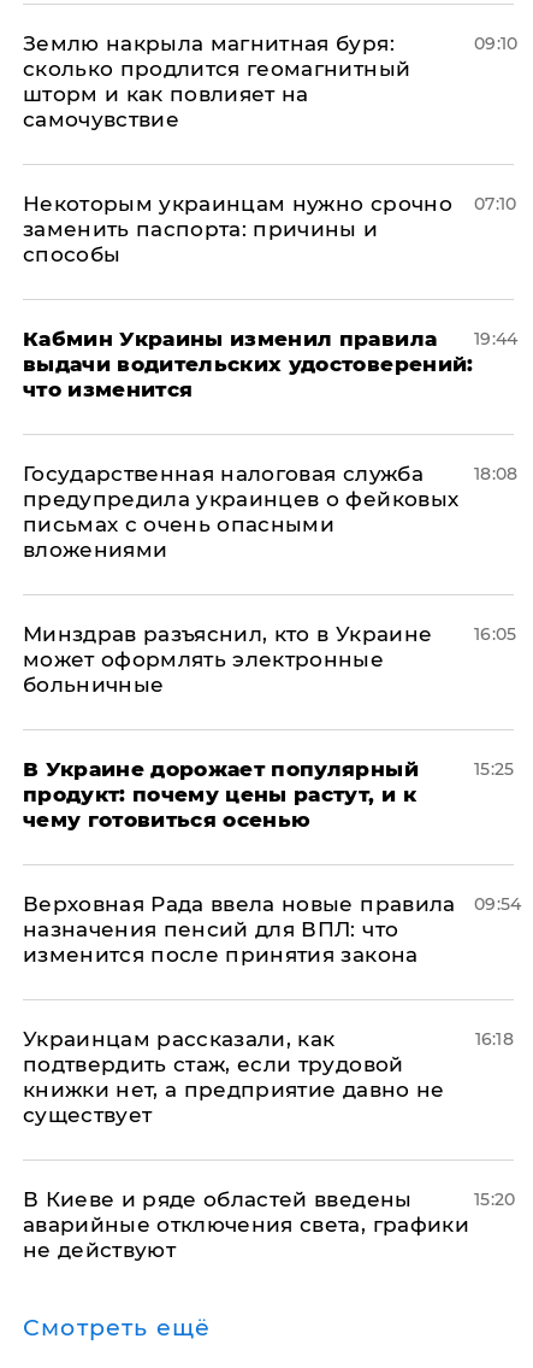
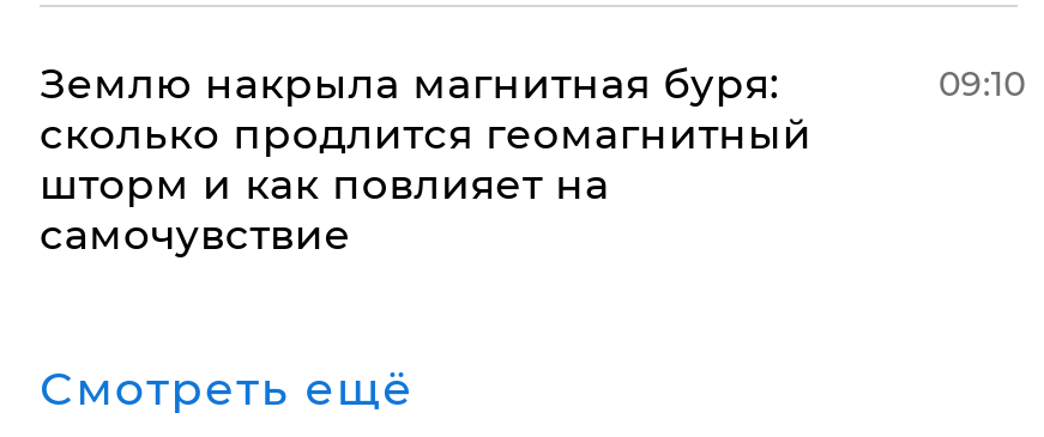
- Некоторым украинцам нужно срочно
- заменить паспорта: причины и
- способы

- 07:10

- Кабмин Украины изменил правила
- выдачи водительских удостоверений:
- что изменится

- 19:44

- Государственная налоговая служба
- предупредила украинцев о фейковых
- письмах с очень опасными
- вложениями

- 18:08

- Минздрав разъяснил, кто в Украине
- может оформлять электронные
- больничные

- 16:05

- В Украине дорожает популярный
- продукт: почему цены растут, и к
- чему готовиться осенью

- 15:25

- Верховная Рада ввела новые правила
- назначения пенсий для ВПЛ: что
- изменится после принятия закона

- 09:54

- Украинцам рассказали, как
- подтвердить стаж, если трудовой
- книжки нет, а предприятие давно не
- существует

- 16:18

- В Киеве и ряде областей введены
- аварийные отключения света, графики
- не действуют

- 15:20
